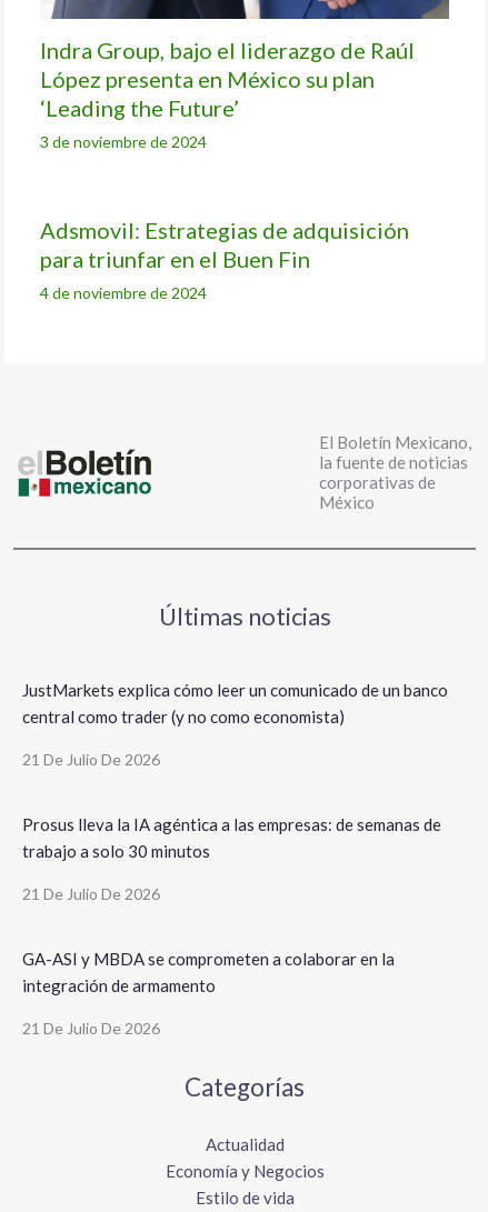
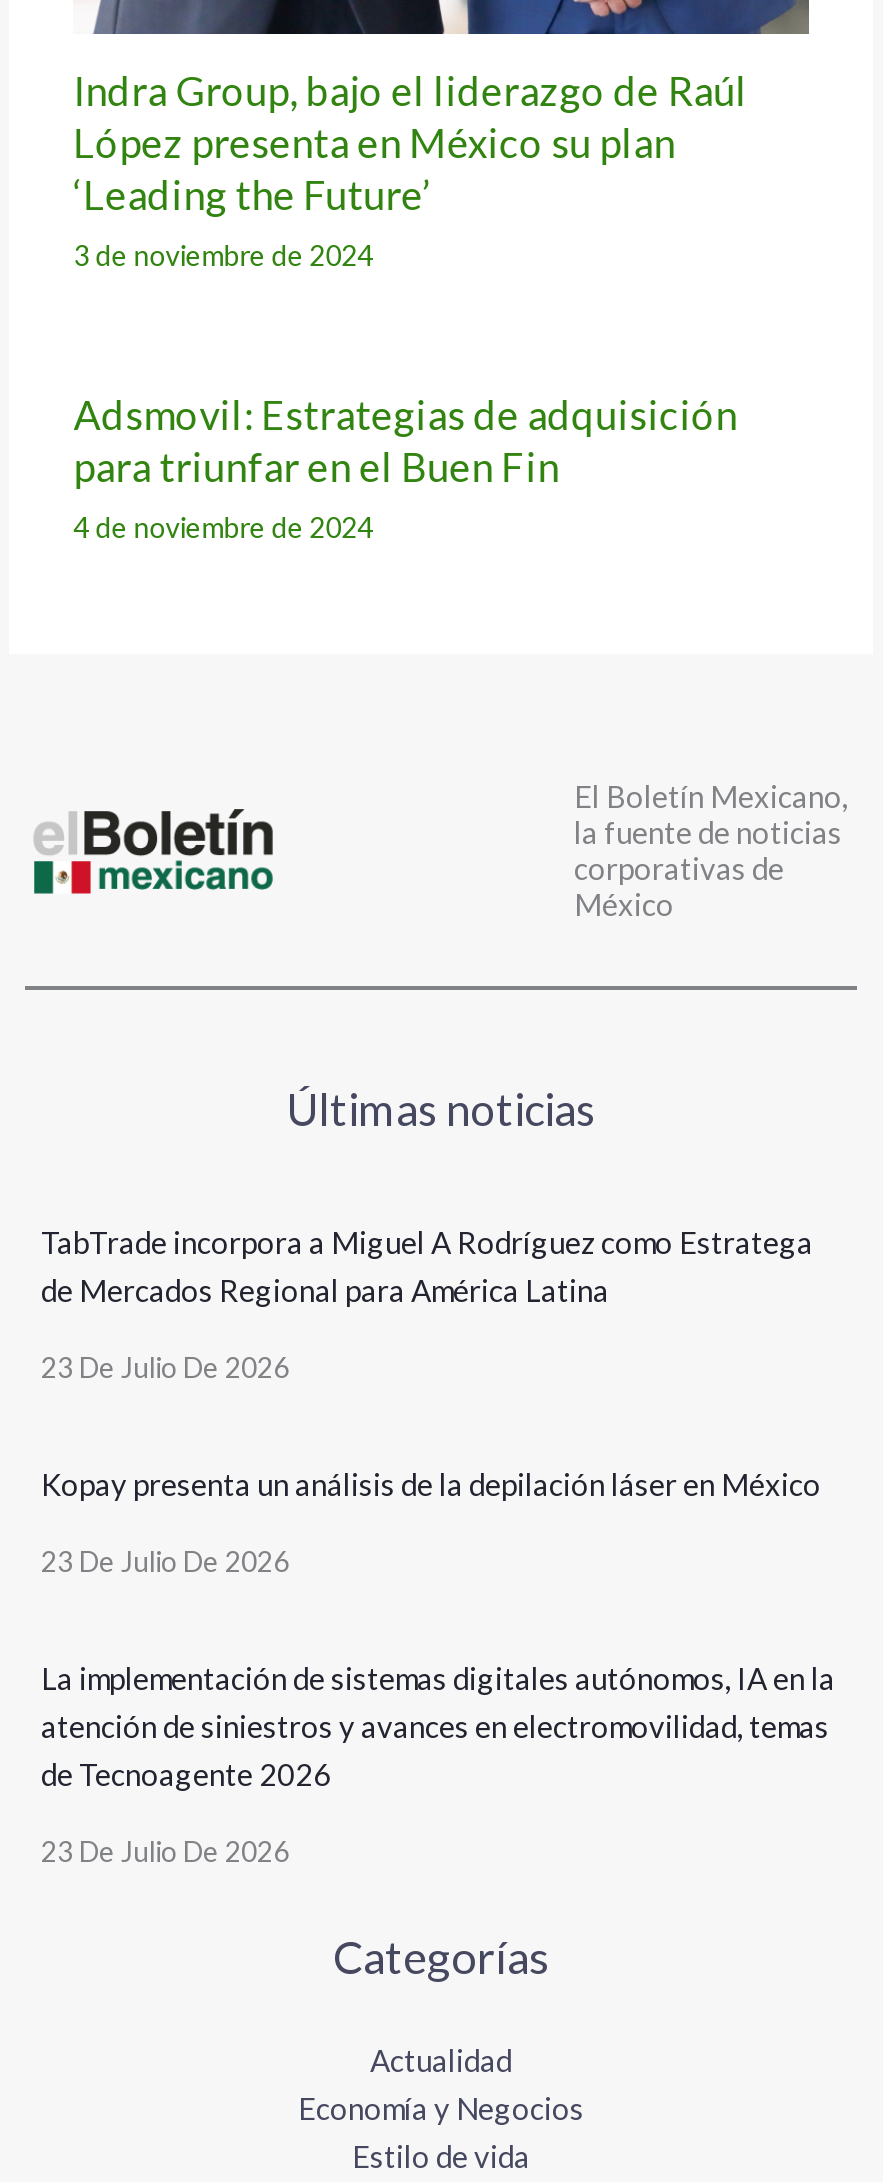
- JustMarkets explica cómo leer un comunicado de un banco
- central como trader (y no como economista)
+ TabTrade incorpora a Miguel A Rodríguez como Estratega
+ de Mercados Regional para América Latina

- 21 De Julio De 2026
+ 23 De Julio De 2026

- Prosus lleva la IA agéntica a las empresas: de semanas de
- trabajo a solo 30 minutos
+ Kopay presenta un análisis de la depilación láser en México

- 21 De Julio De 2026
+ 23 De Julio De 2026

- GA-ASI y MBDA se comprometen a colaborar en la
- integración de armamento
+ La implementación de sistemas digitales autónomos, IA en la
+ atención de siniestros y avances en electromovilidad, temas
+ de Tecnoagente 2026

- 21 De Julio De 2026
+ 23 De Julio De 2026
